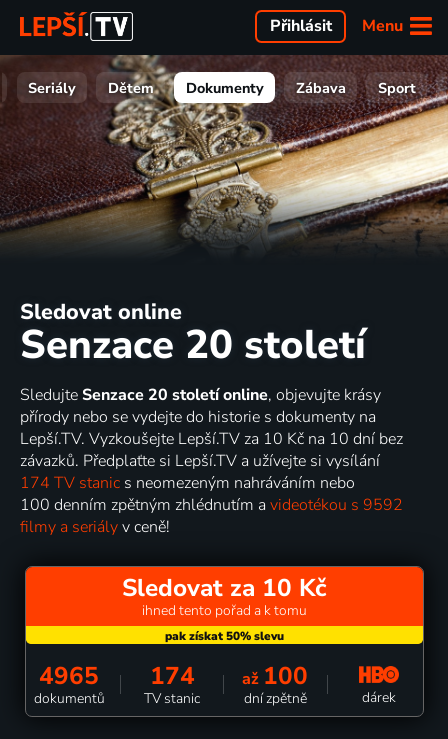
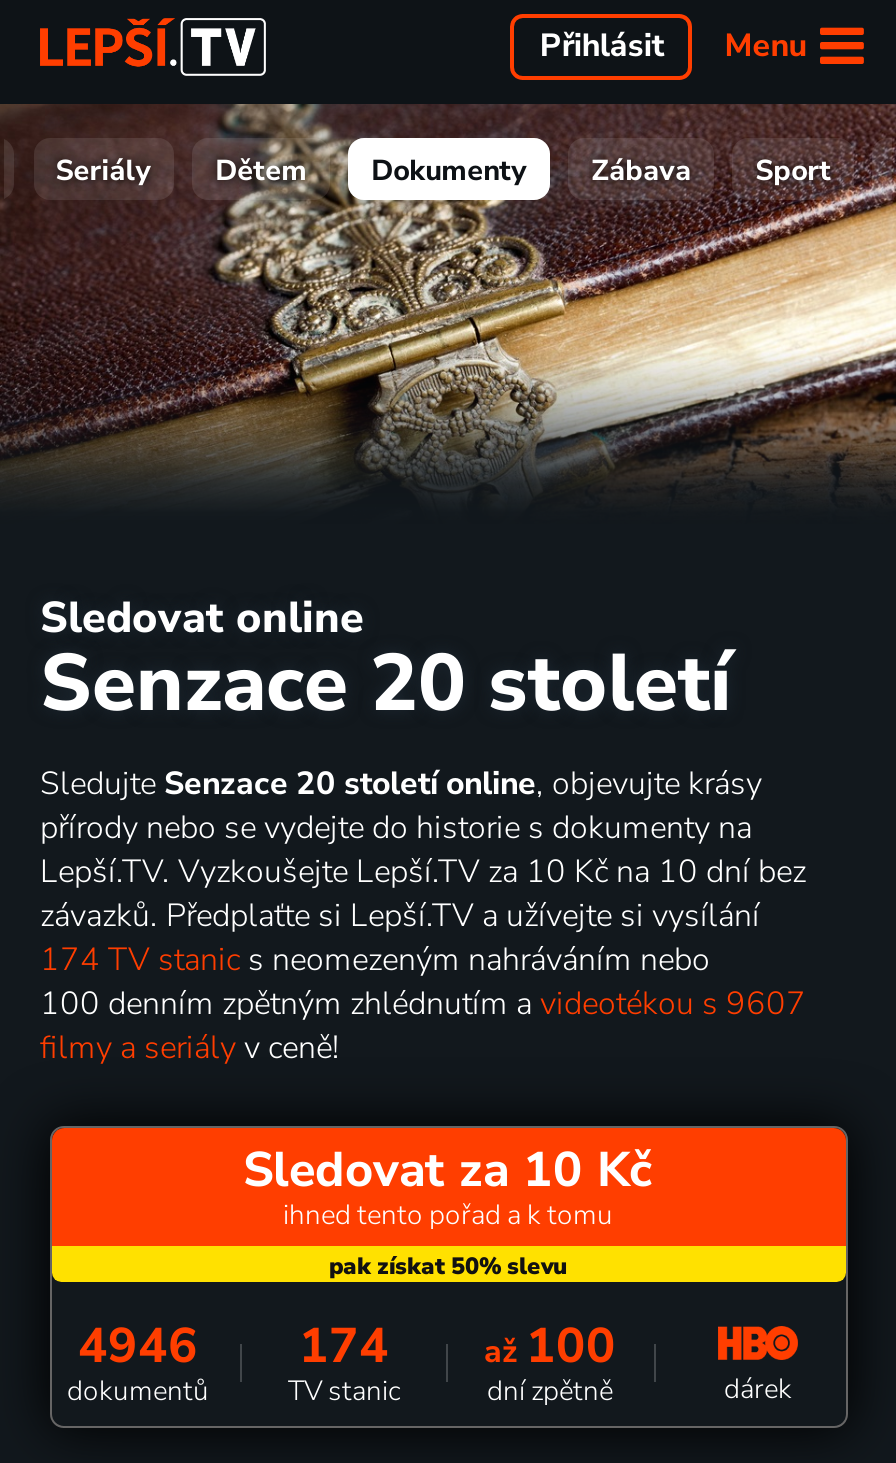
- 100 denním zpětným zhlédnutím a videotékou s 9592
+ 100 denním zpětným zhlédnutím a videotékou s 9607

- 4965 174 až 100
+ 4946 174 až 100
